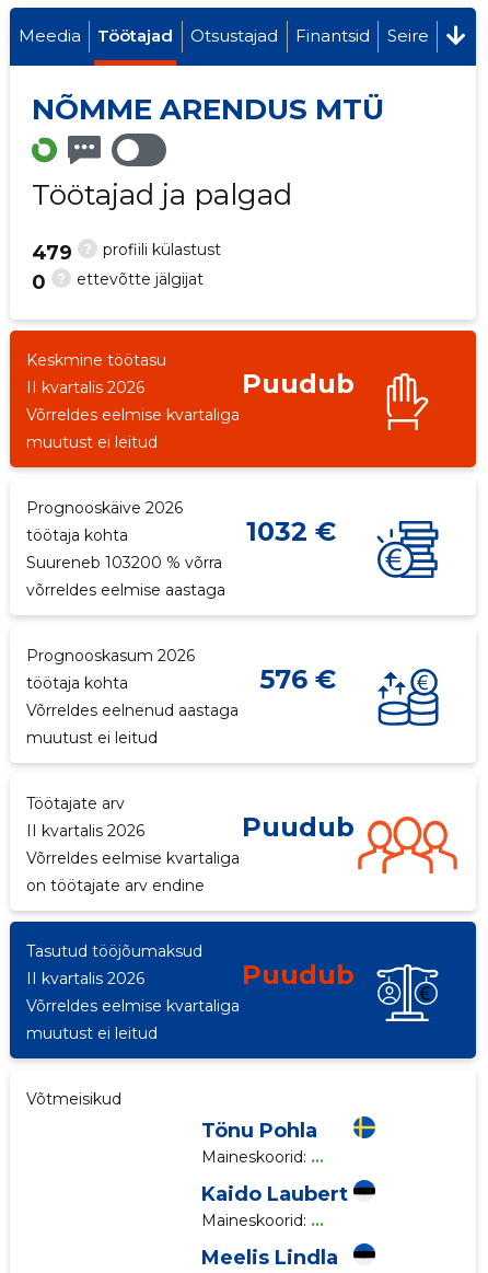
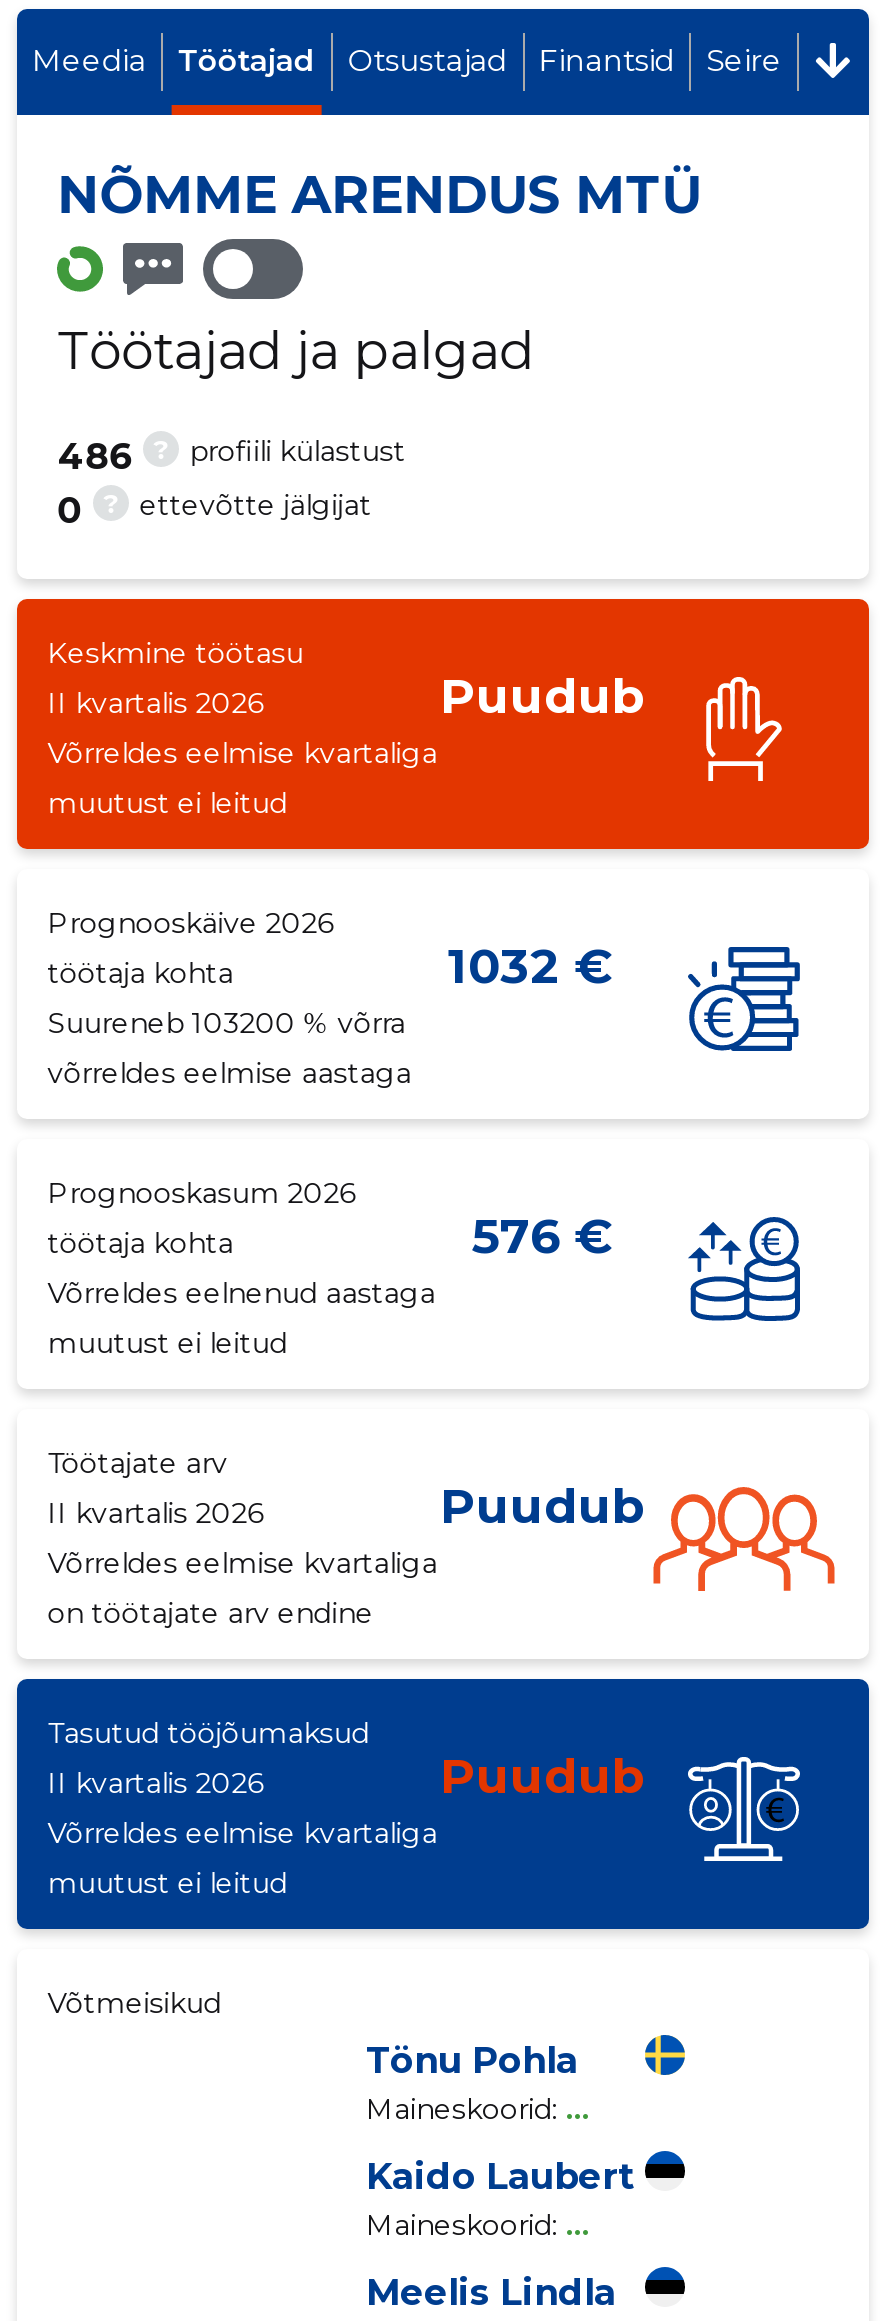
- 479
+ 486
